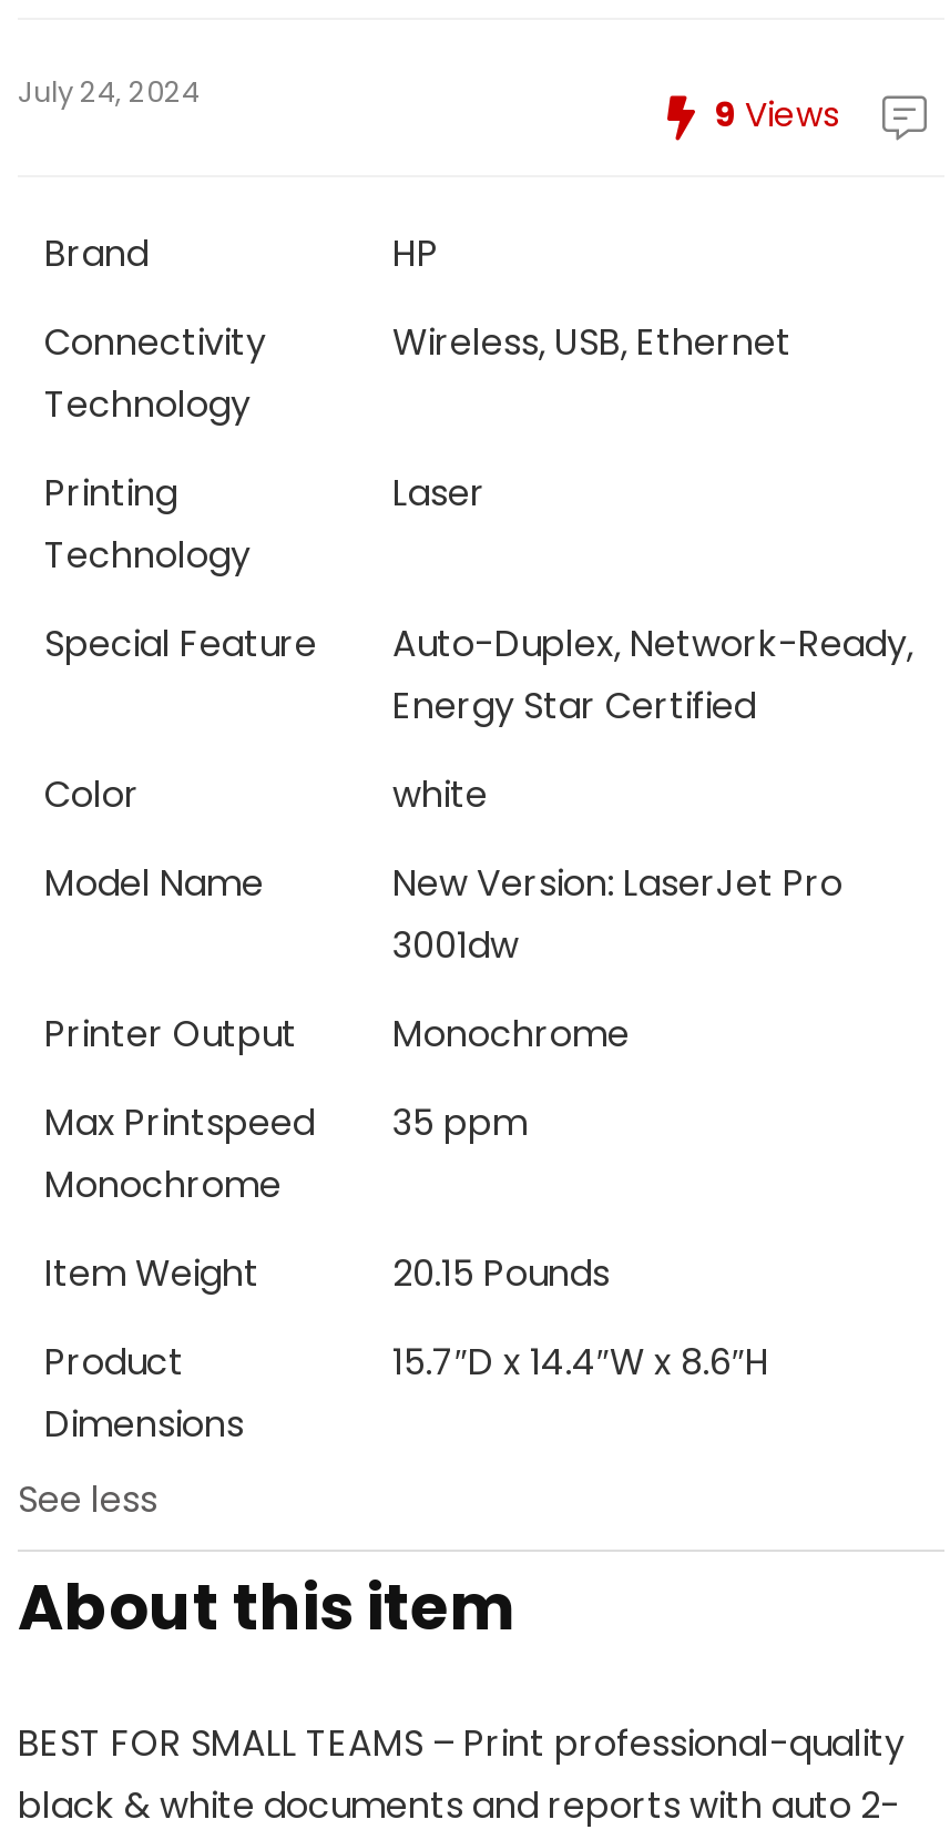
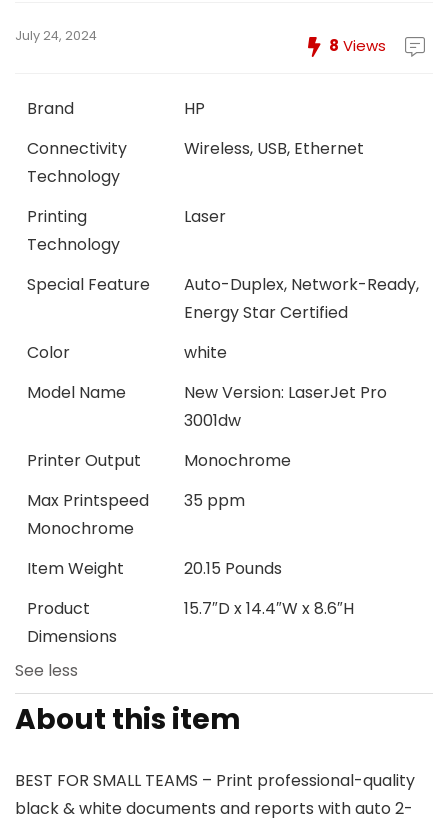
- 9 Views
+ 8 Views
